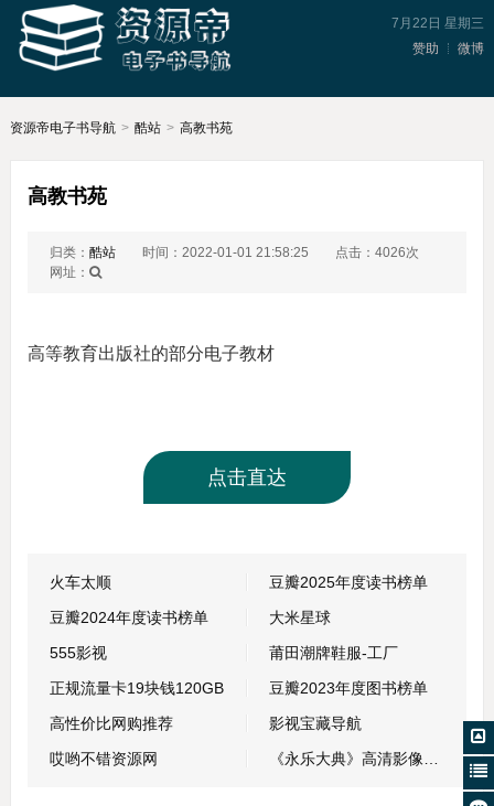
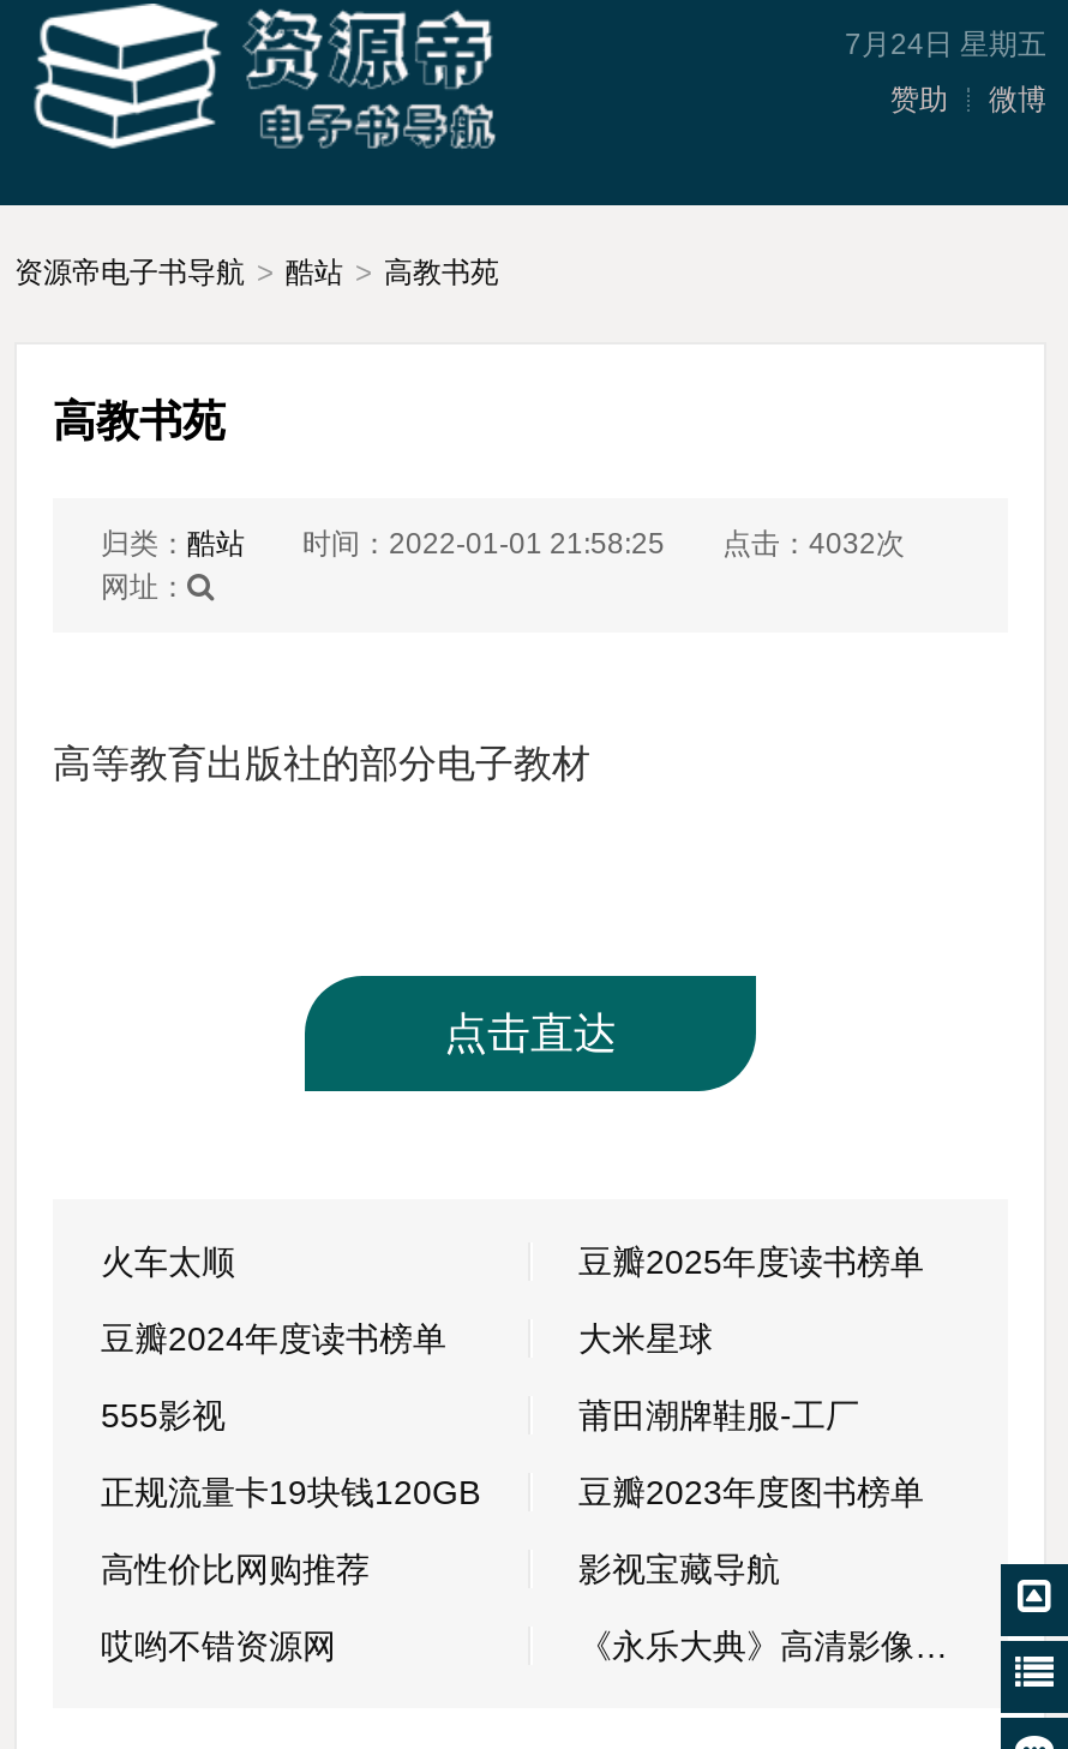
- 7月22日 星期三
+ 7月24日 星期五

- 归类：酷站 时间：2022-01-01 21:58:25 点击：4026次
+ 归类：酷站 时间：2022-01-01 21:58:25 点击：4032次
